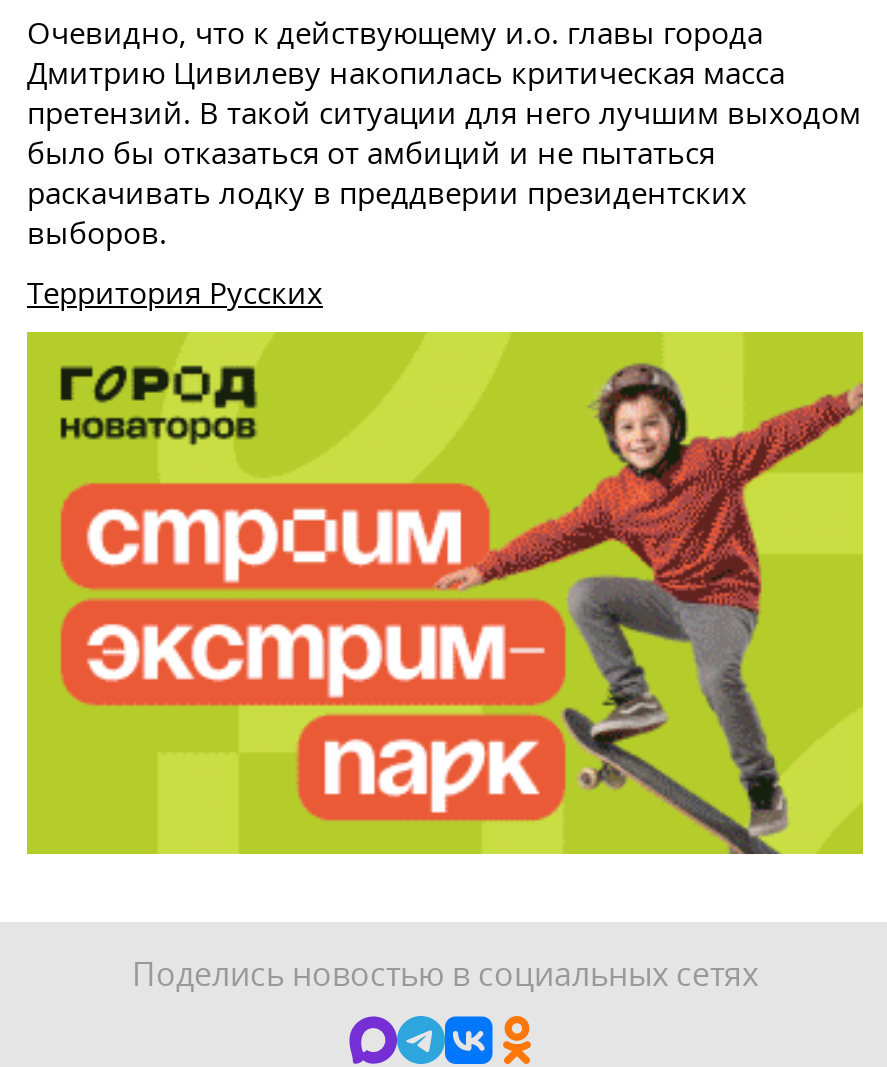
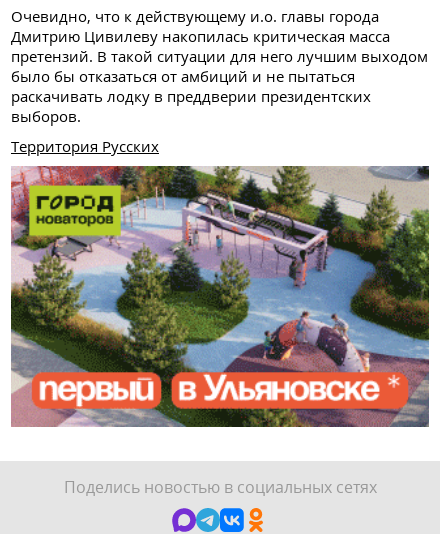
- [image]
+ [image]
